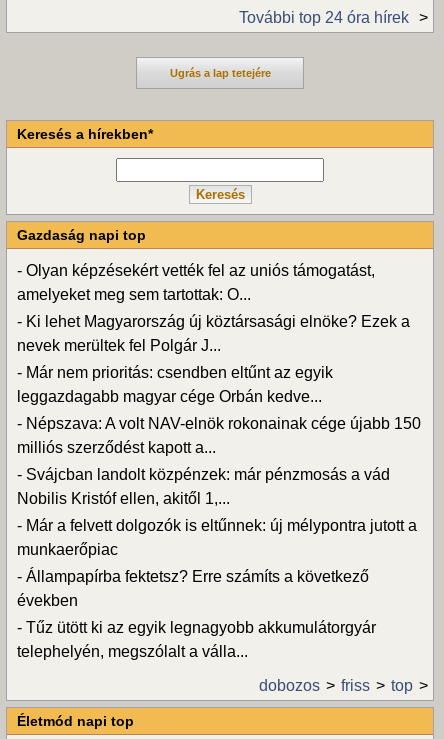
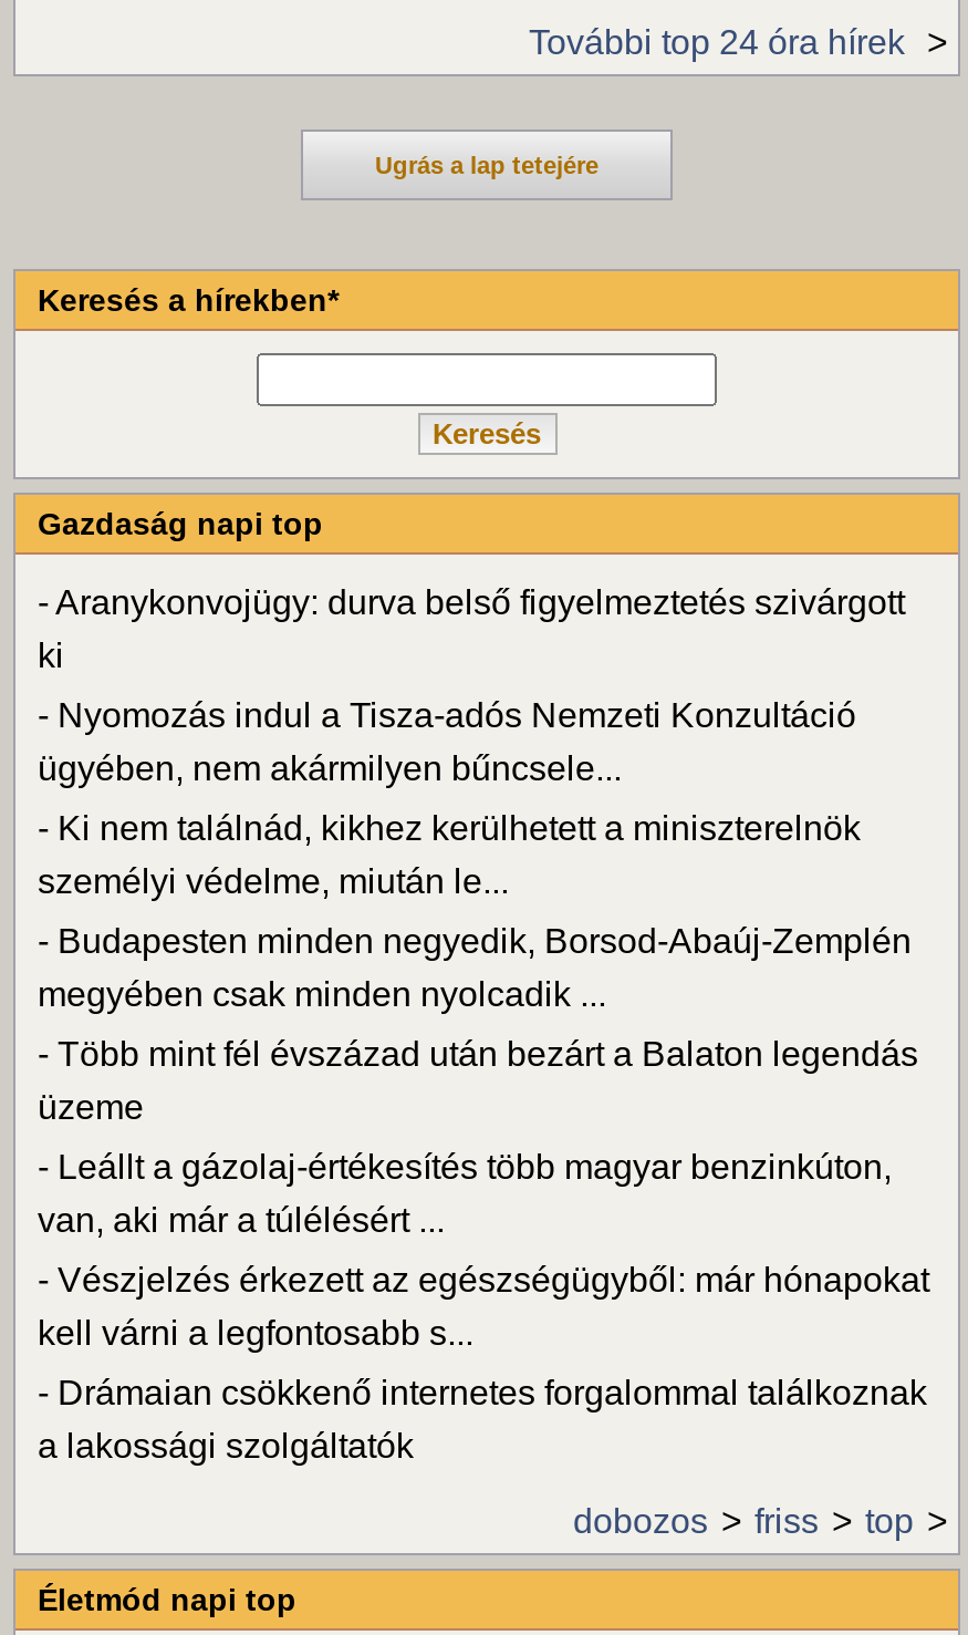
- - Olyan képzésekért vették fel az uniós támogatást,
- amelyeket meg sem tartottak: O...
+ - Aranykonvojügy: durva belső figyelmeztetés szivárgott
+ ki

- - Ki lehet Magyarország új köztársasági elnöke? Ezek a
- nevek merültek fel Polgár J...
+ - Nyomozás indul a Tisza-adós Nemzeti Konzultáció
+ ügyében, nem akármilyen bűncsele...

- - Már nem prioritás: csendben eltűnt az egyik
- leggazdagabb magyar cége Orbán kedve...
+ - Ki nem találnád, kikhez kerülhetett a miniszterelnök
+ személyi védelme, miután le...

- - Népszava: A volt NAV-elnök rokonainak cége újabb 150
- milliós szerződést kapott a...
+ - Budapesten minden negyedik, Borsod-Abaúj-Zemplén
+ megyében csak minden nyolcadik ...

- - Svájcban landolt közpénzek: már pénzmosás a vád
- Nobilis Kristóf ellen, akitől 1,...
+ - Több mint fél évszázad után bezárt a Balaton legendás
+ üzeme

- - Már a felvett dolgozók is eltűnnek: új mélypontra jutott a
- munkaerőpiac
+ - Leállt a gázolaj-értékesítés több magyar benzinkúton,
+ van, aki már a túlélésért ...

- - Állampapírba fektetsz? Erre számíts a következő
- években
+ - Vészjelzés érkezett az egészségügyből: már hónapokat
+ kell várni a legfontosabb s...

- - Tűz ütött ki az egyik legnagyobb akkumulátorgyár
- telephelyén, megszólalt a válla...
+ - Drámaian csökkenő internetes forgalommal találkoznak
+ a lakossági szolgáltatók
